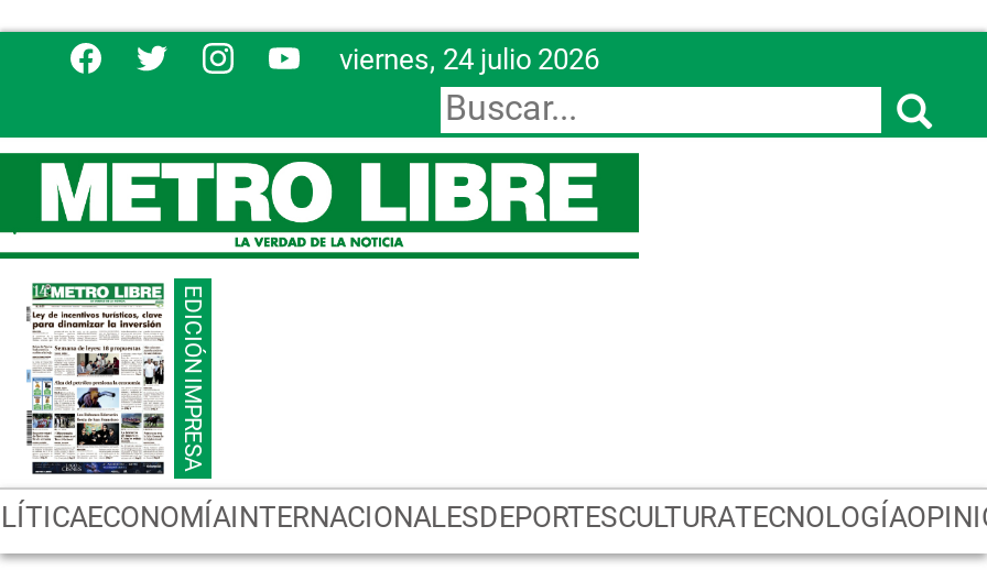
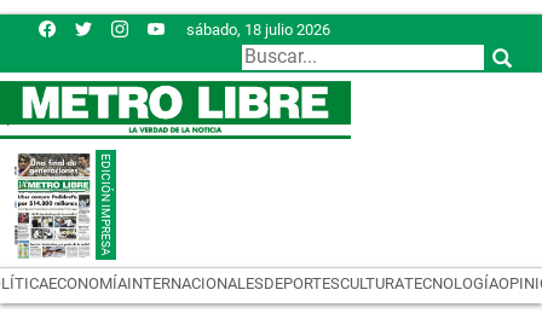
- viernes, 24 julio 2026
+ sábado, 18 julio 2026

- [image]
+ [image]
